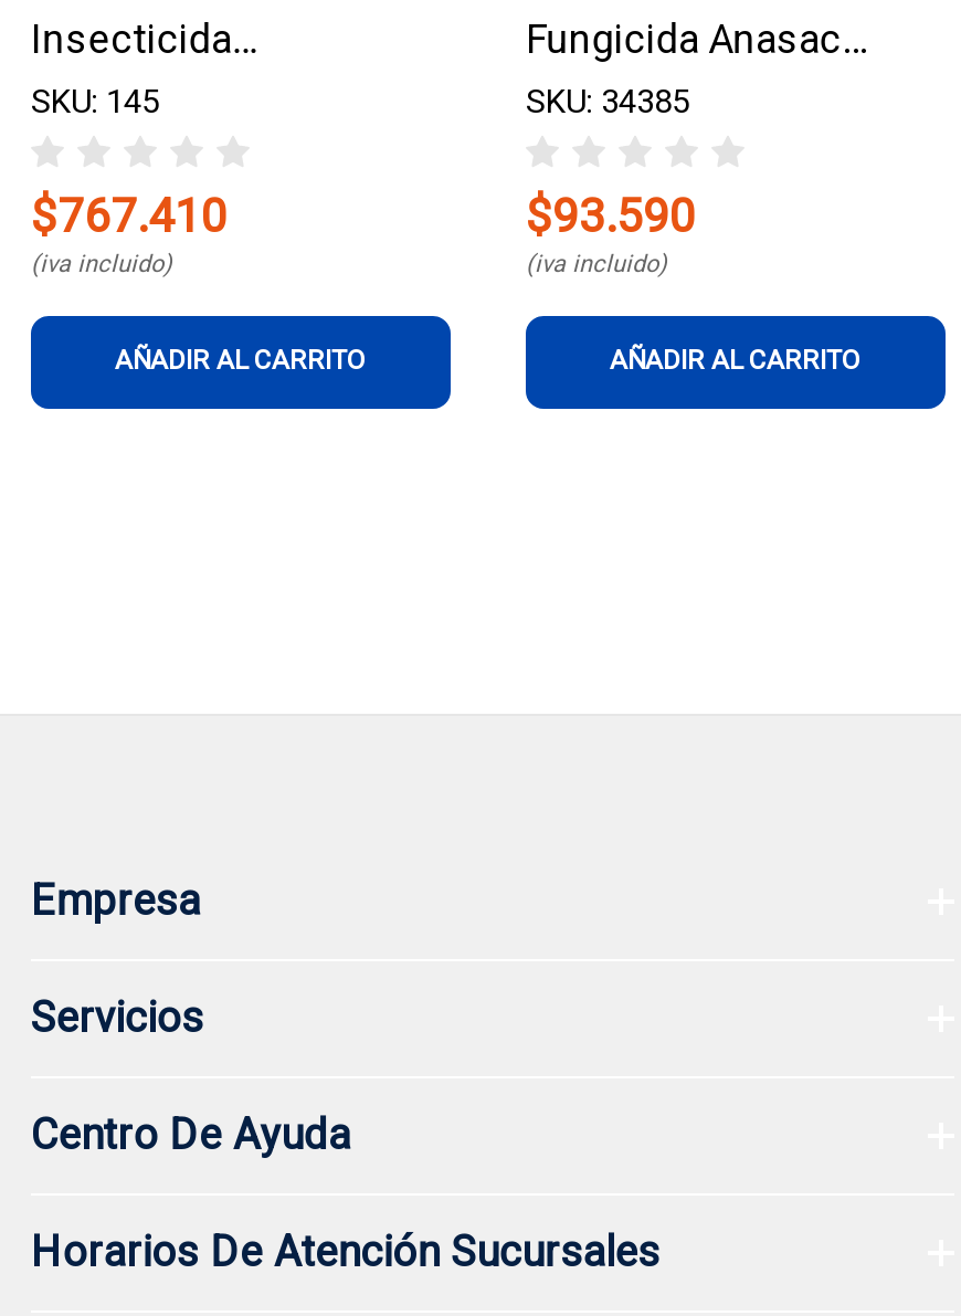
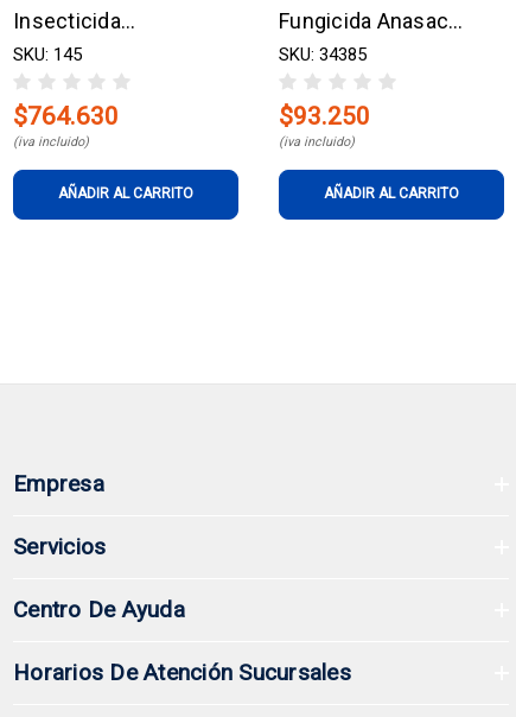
- $767.410
+ $764.630

- $93.590
+ $93.250
